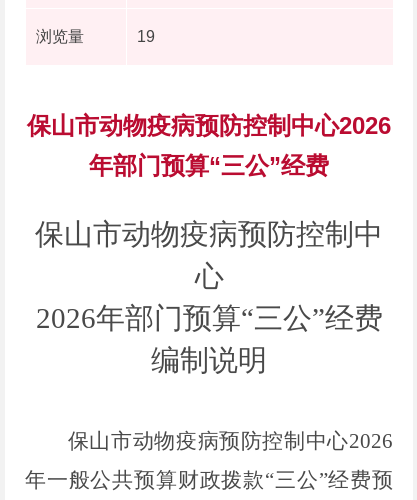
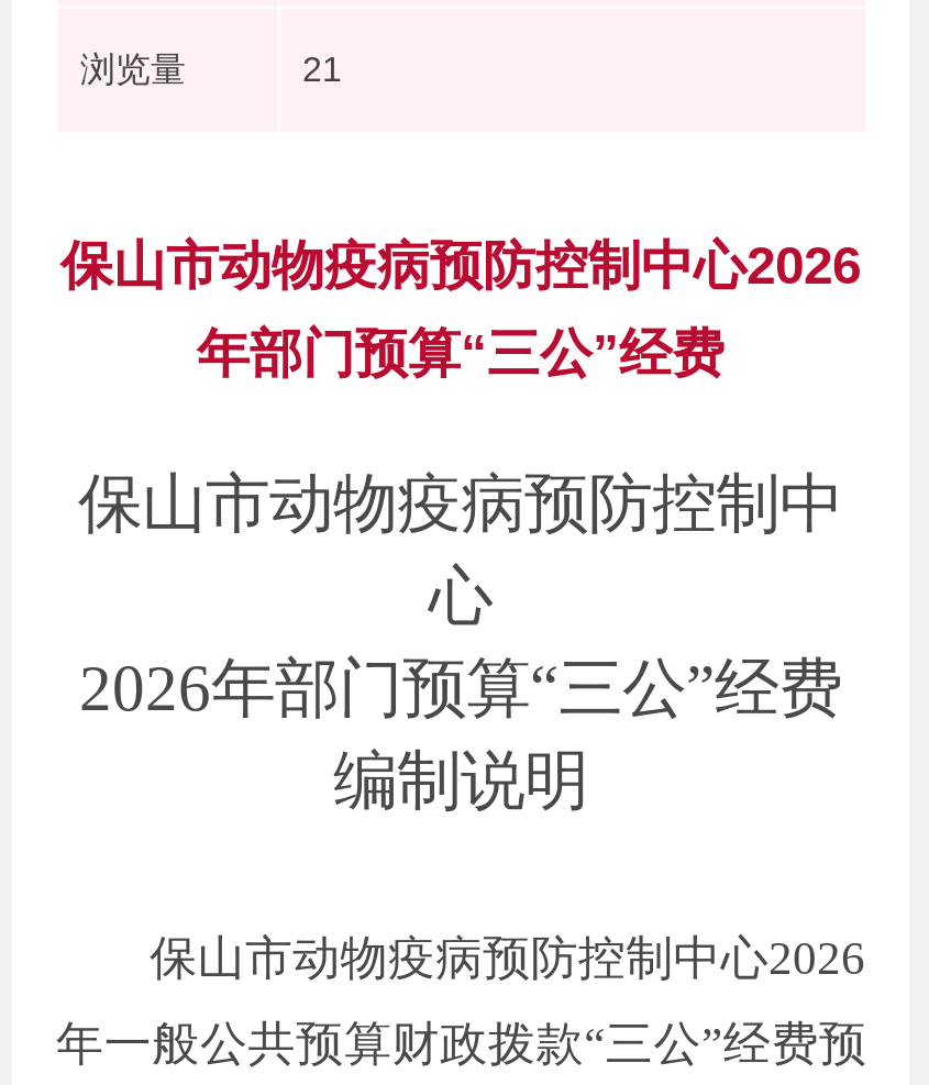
- 19
+ 21
